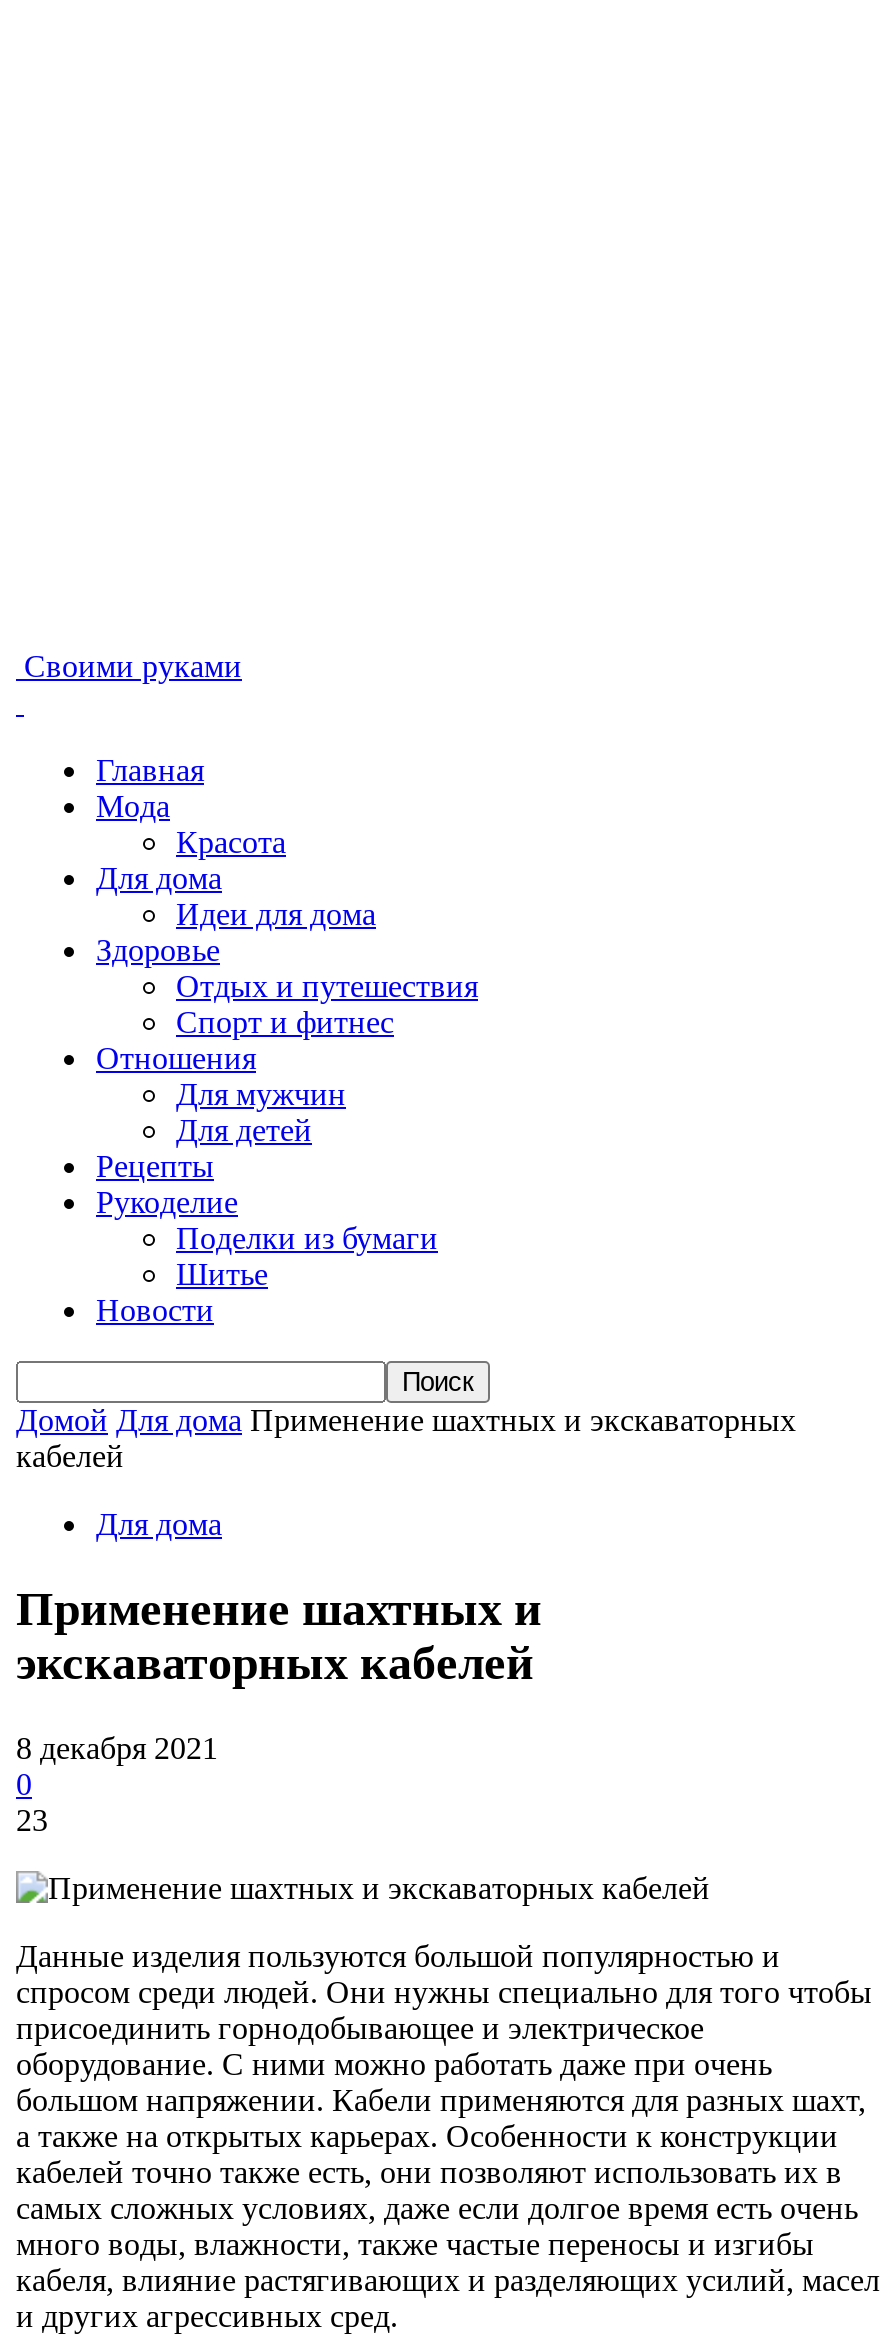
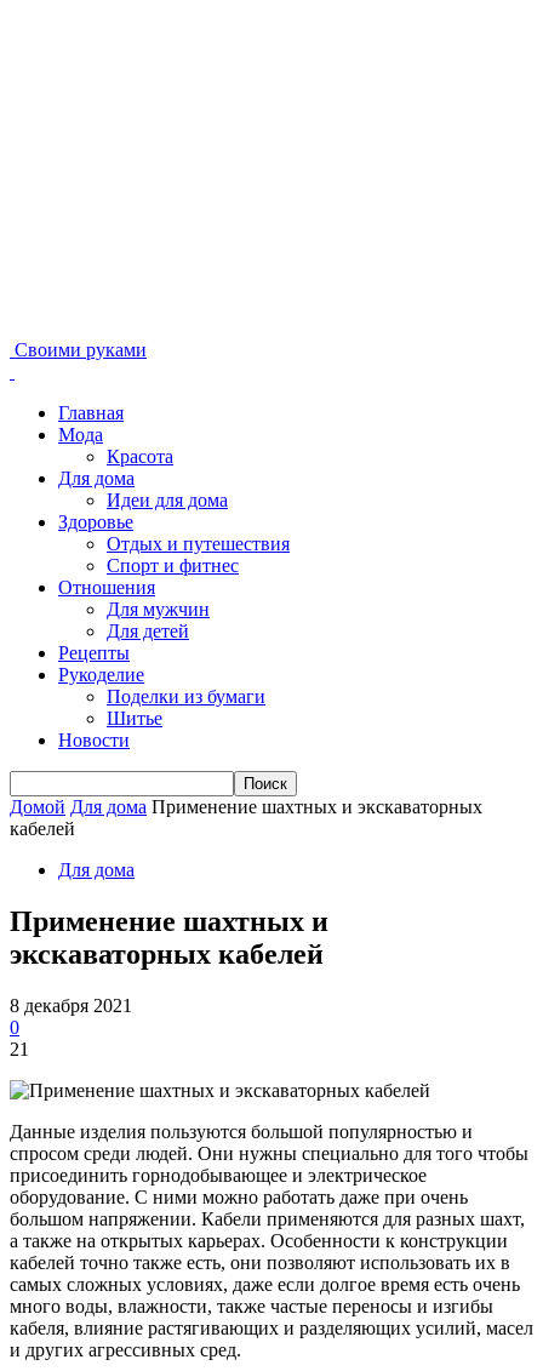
- 23
+ 21
